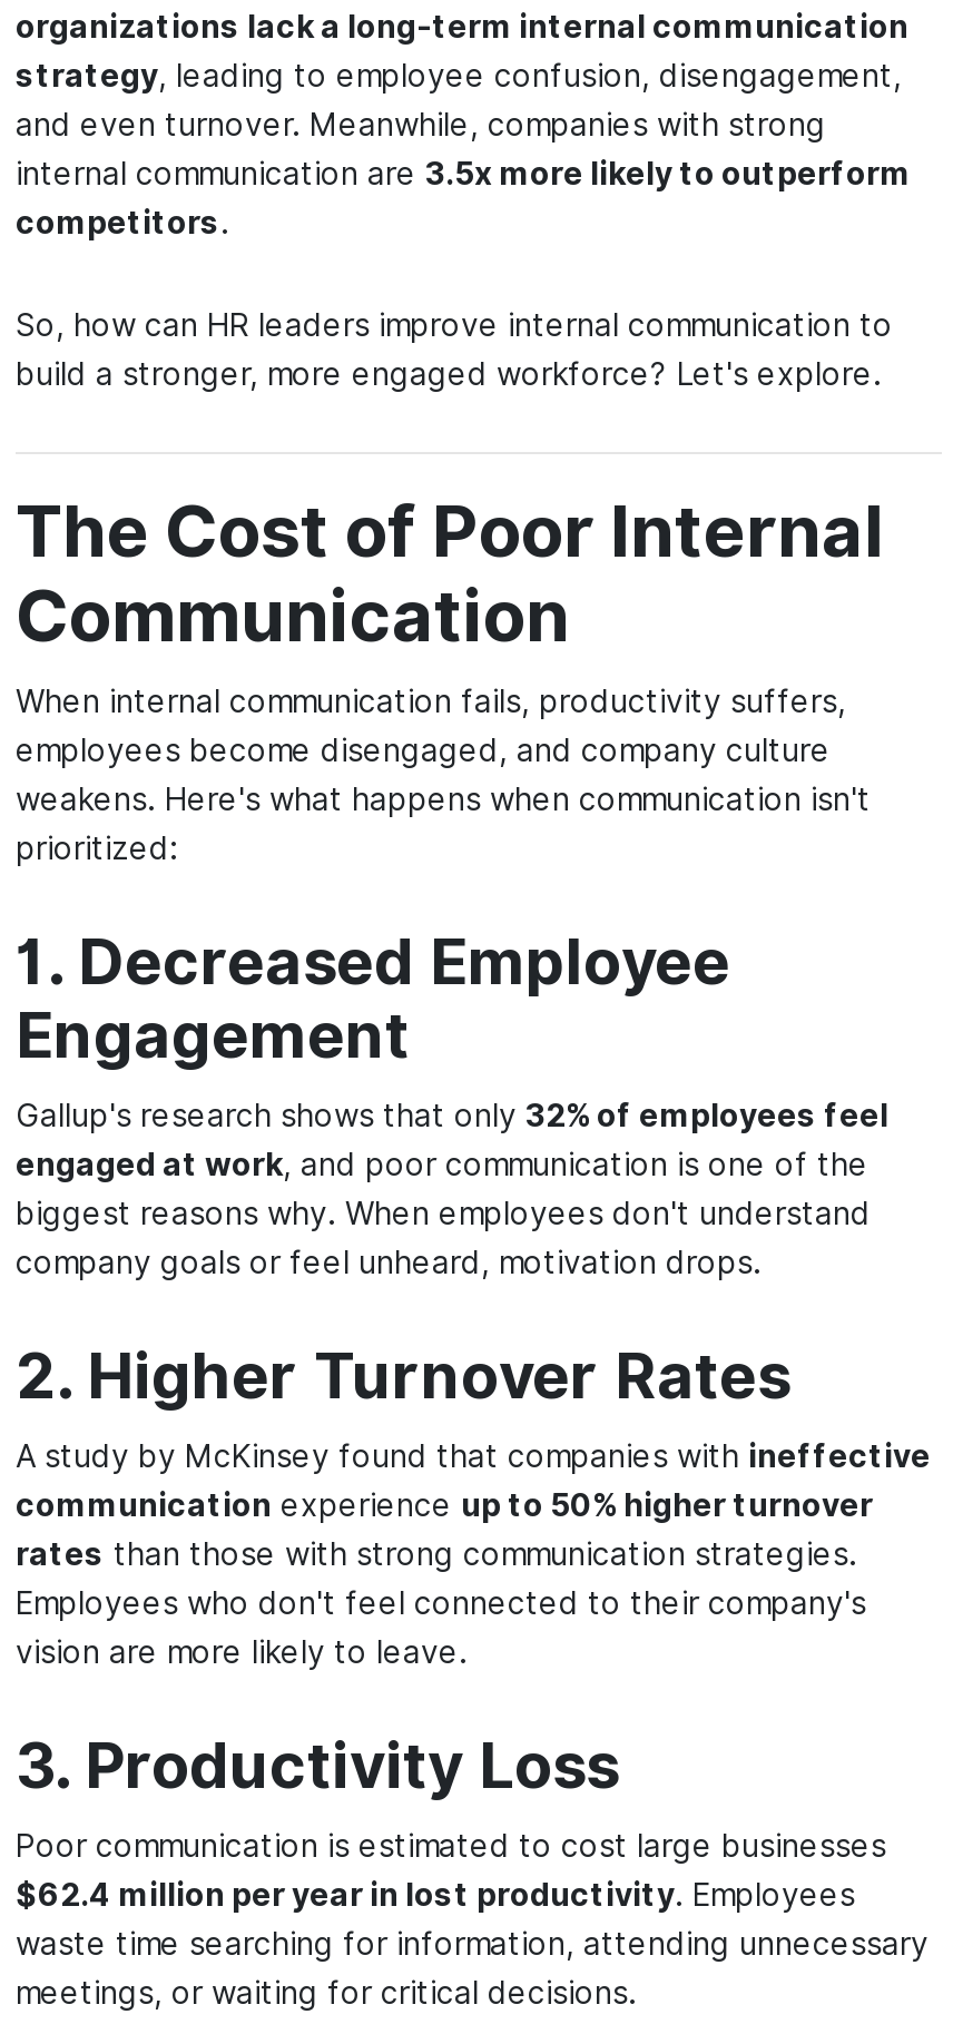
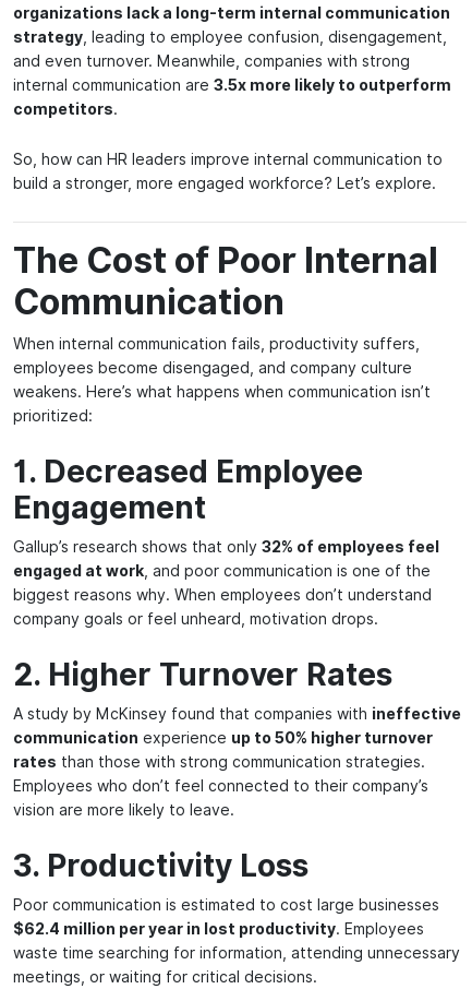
- build a stronger, more engaged workforce? Let's explore.
+ build a stronger, more engaged workforce? Let’s explore.

- weakens. Here's what happens when communication isn't
+ weakens. Here’s what happens when communication isn’t

- Gallup's research shows that only 32% of employees feel
+ Gallup’s research shows that only 32% of employees feel

- biggest reasons why. When employees don't understand
+ biggest reasons why. When employees don’t understand

- Employees who don't feel connected to their company's
+ Employees who don’t feel connected to their company’s
